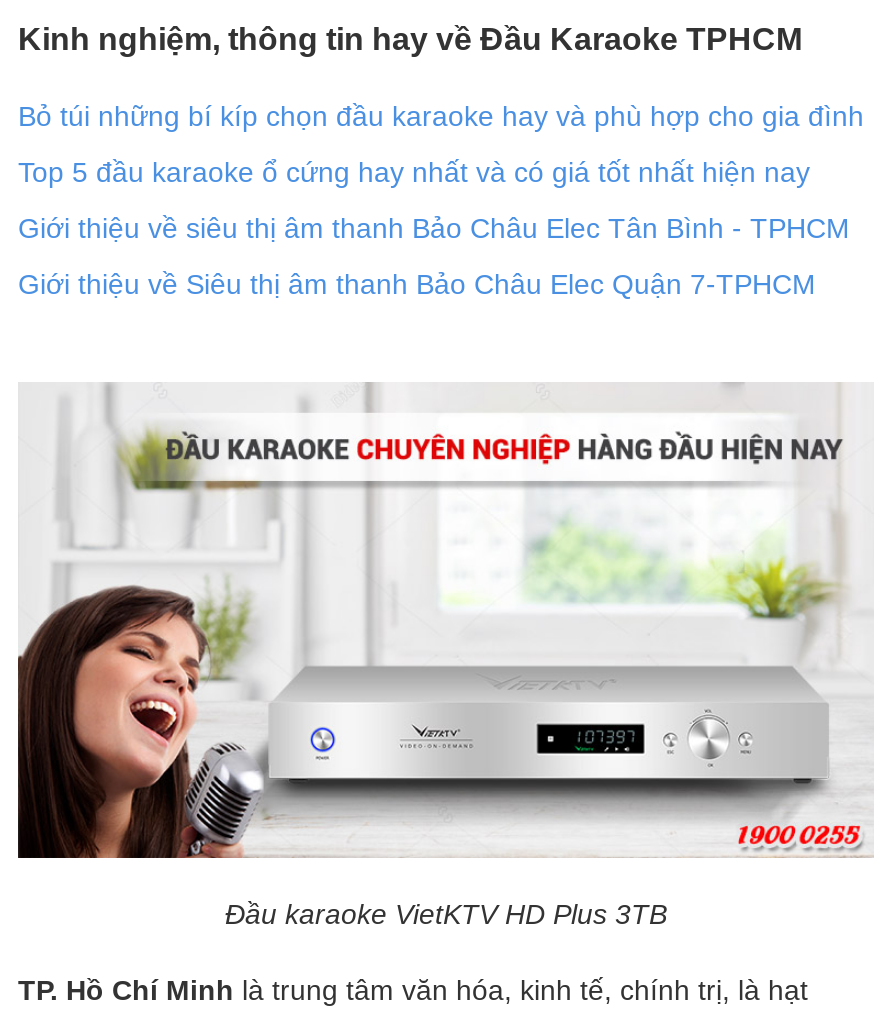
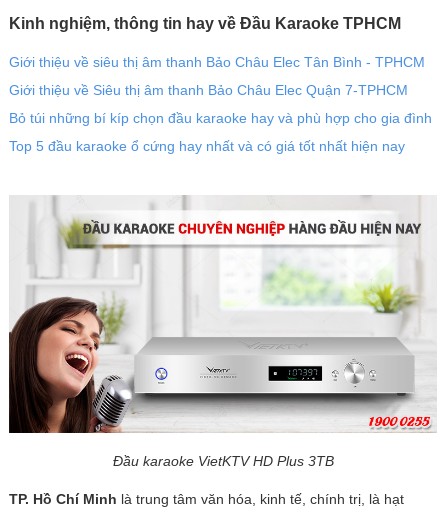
moved down: Bỏ túi những bí kíp chọn đầu karaoke hay và phù hợp cho gia đình | Top 5 đầu karaoke ổ cứng hay nhất và có giá tốt nhất hiện nay

moved up: Giới thiệu về siêu thị âm thanh Bảo Châu Elec Tân Bình - TPHCM | Giới thiệu về Siêu thị âm thanh Bảo Châu Elec Quận 7-TPHCM
